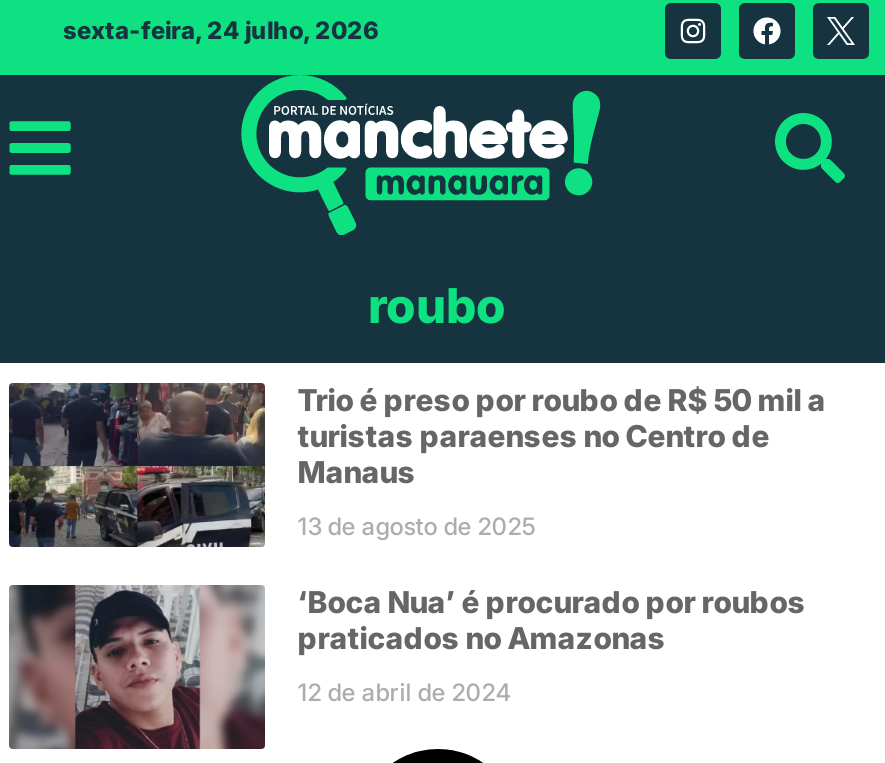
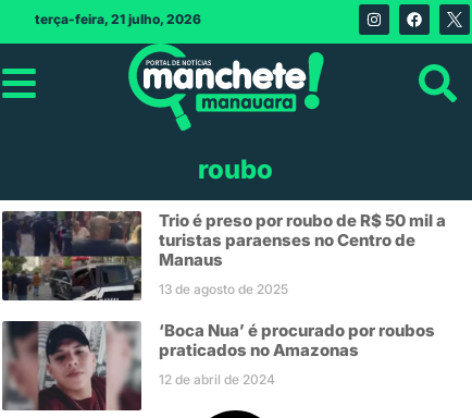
- sexta-feira, 24 julho, 2026
+ terça-feira, 21 julho, 2026
